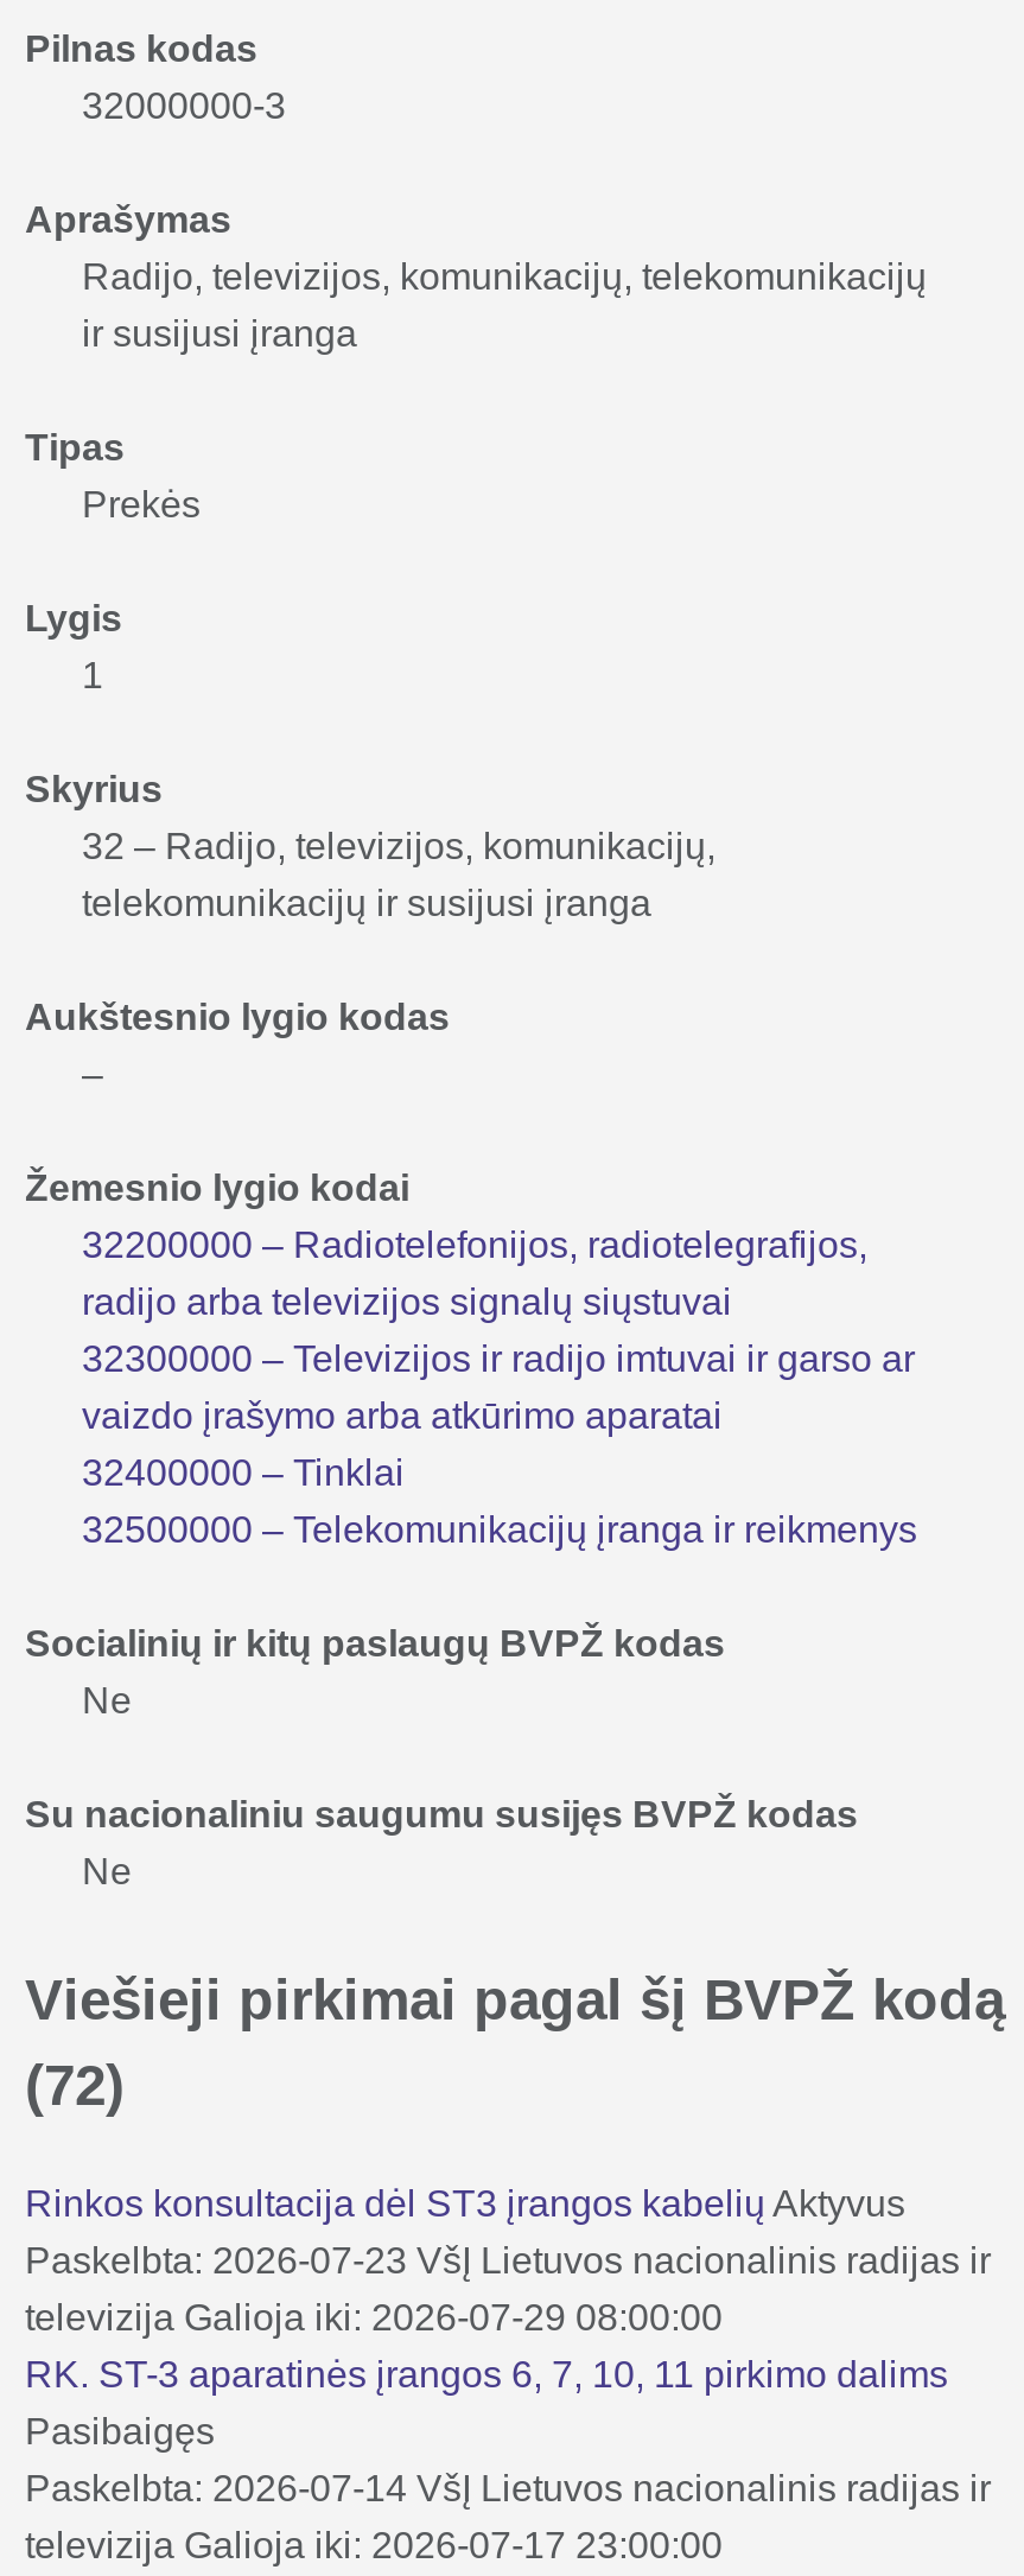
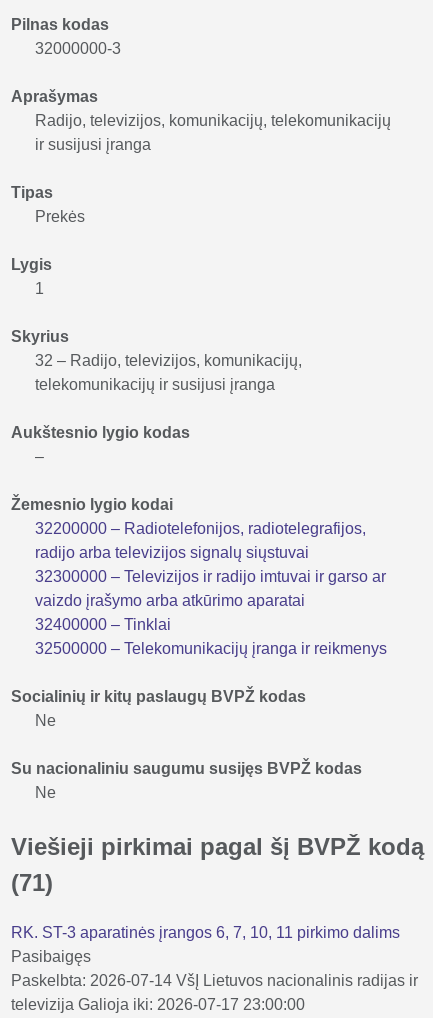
- (72)
- Rinkos konsultacija dėl ST3 įrangos kabelių Aktyvus
- Paskelbta: 2026-07-23 VšĮ Lietuvos nacionalinis radijas ir
- televizija Galioja iki: 2026-07-29 08:00:00
+ (71)
